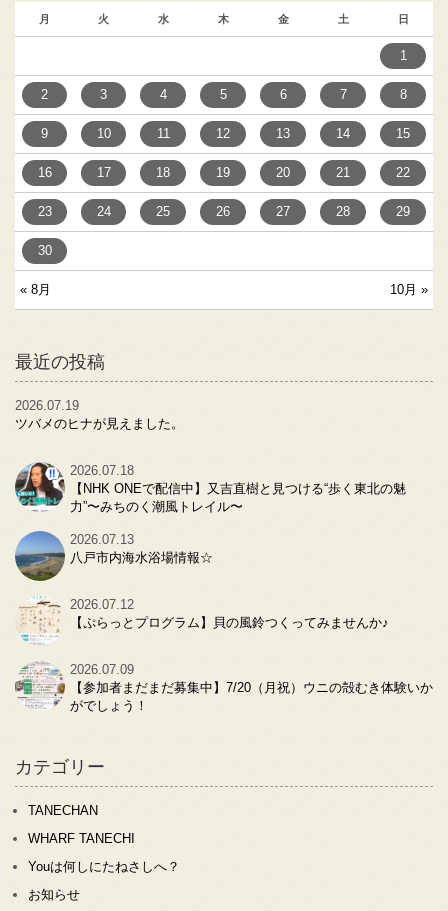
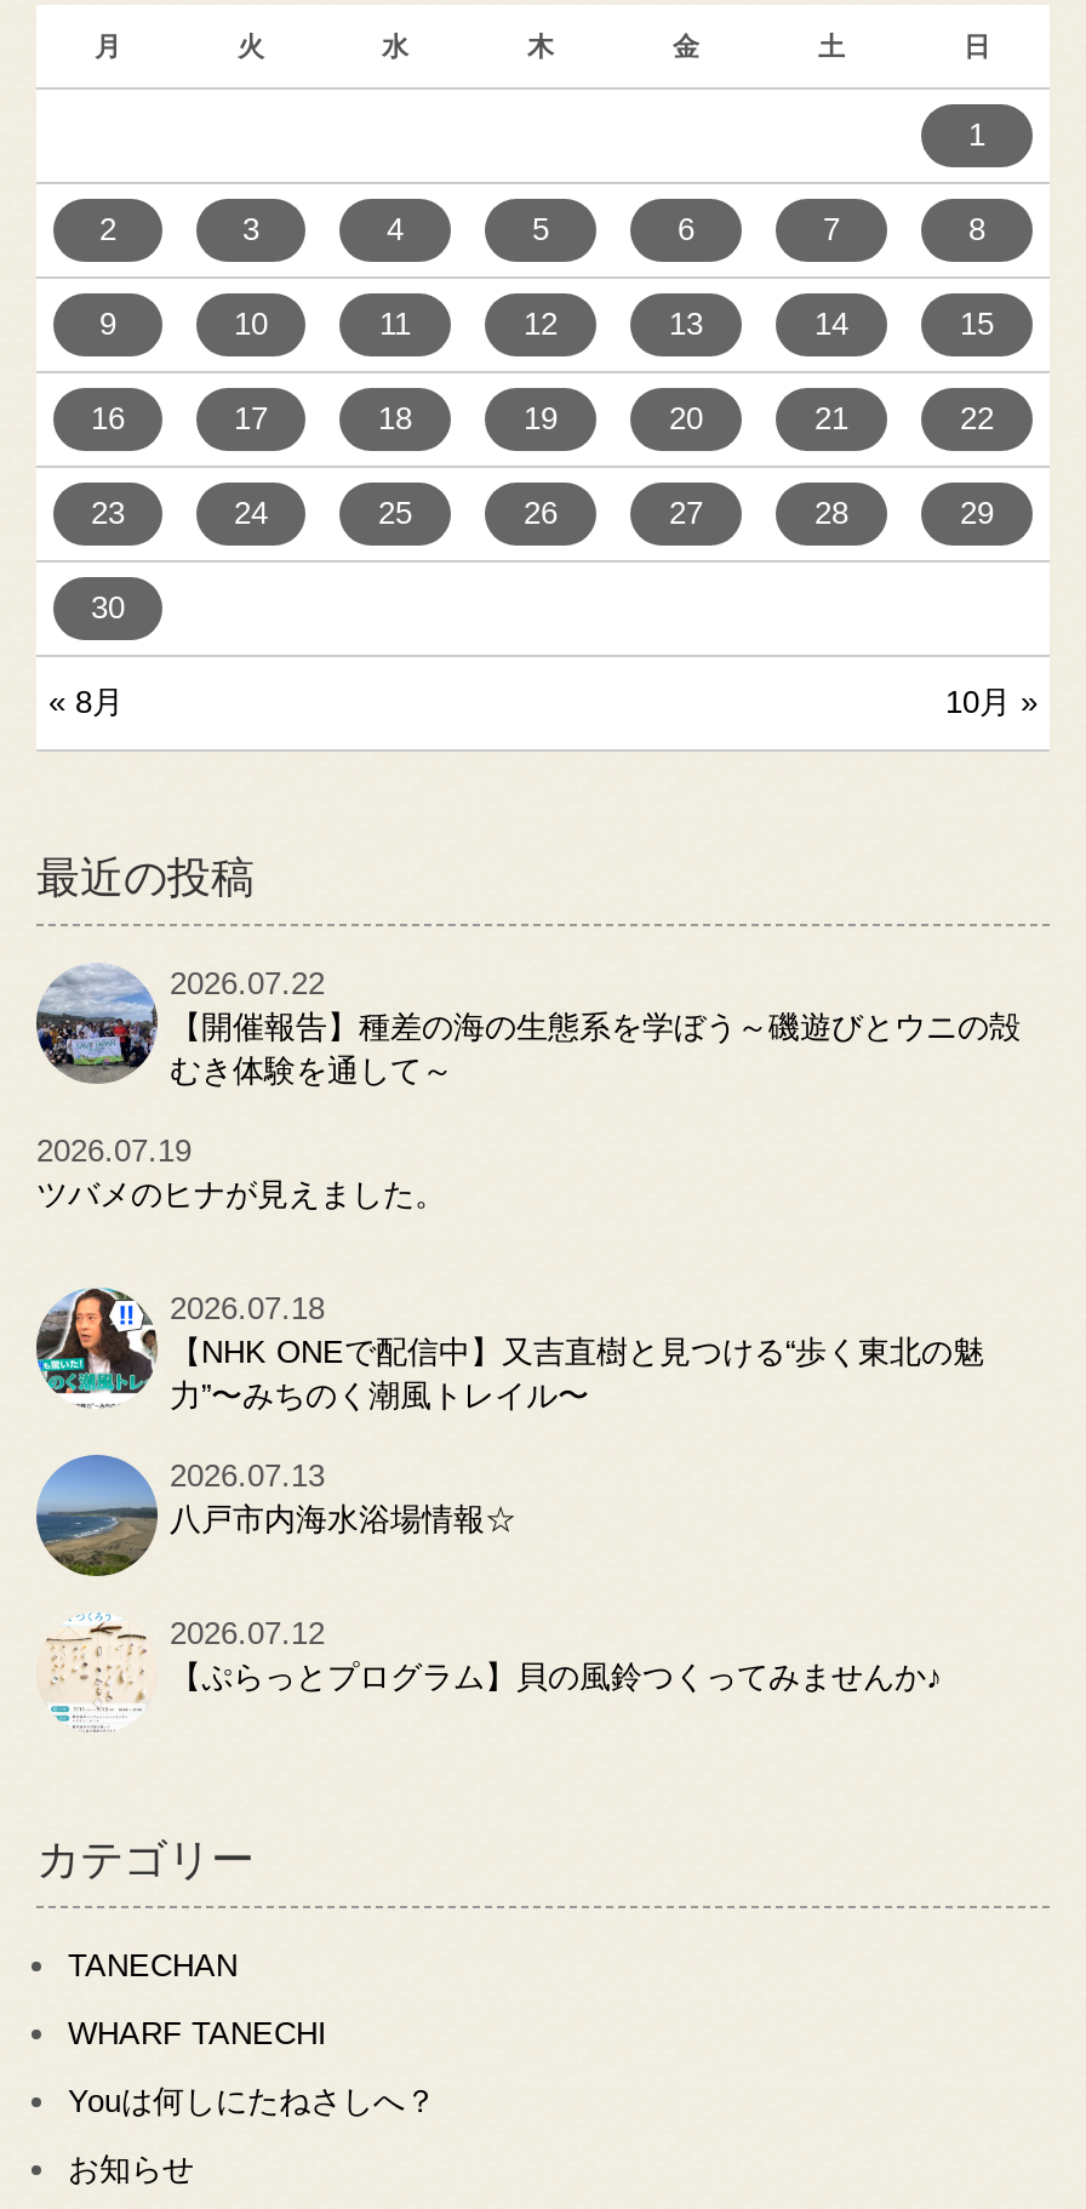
+ [image]
+ 2026.07.22
+ 【開催報告】種差の海の生態系を学ぼう～磯遊びとウニの殻
+ むき体験を通して～

moved down: [image] | 2026.07.19 | ツバメのヒナが見えました。 | 2026.07.18 | 【NHK ONEで配信中】又吉直樹と見つける“歩く東北の魅 | 力”〜みちのく潮風トレイル〜 | 2026.07.13 | 2026.07.12

- [image]
- 2026.07.09
- 【参加者まだまだ募集中】7/20（月祝）ウニの殻むき体験いか
- がでしょう！
